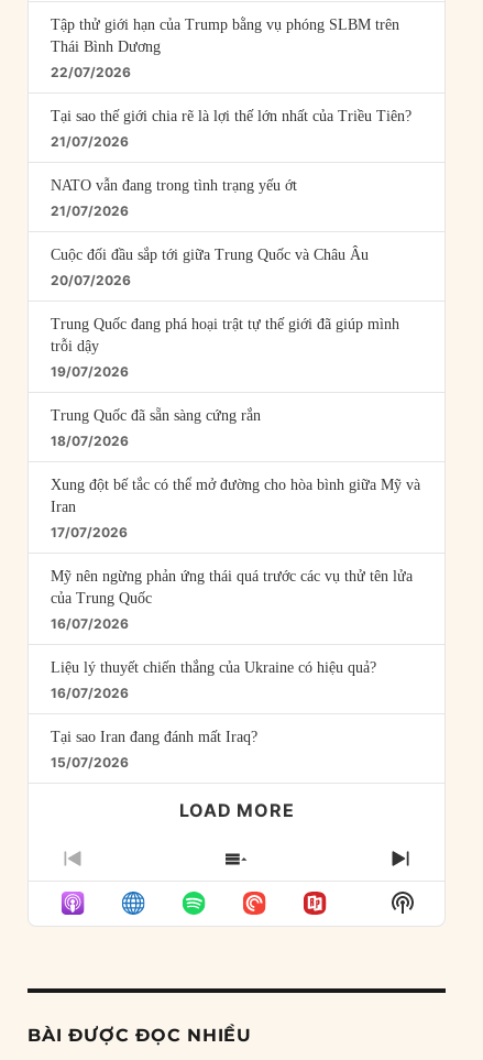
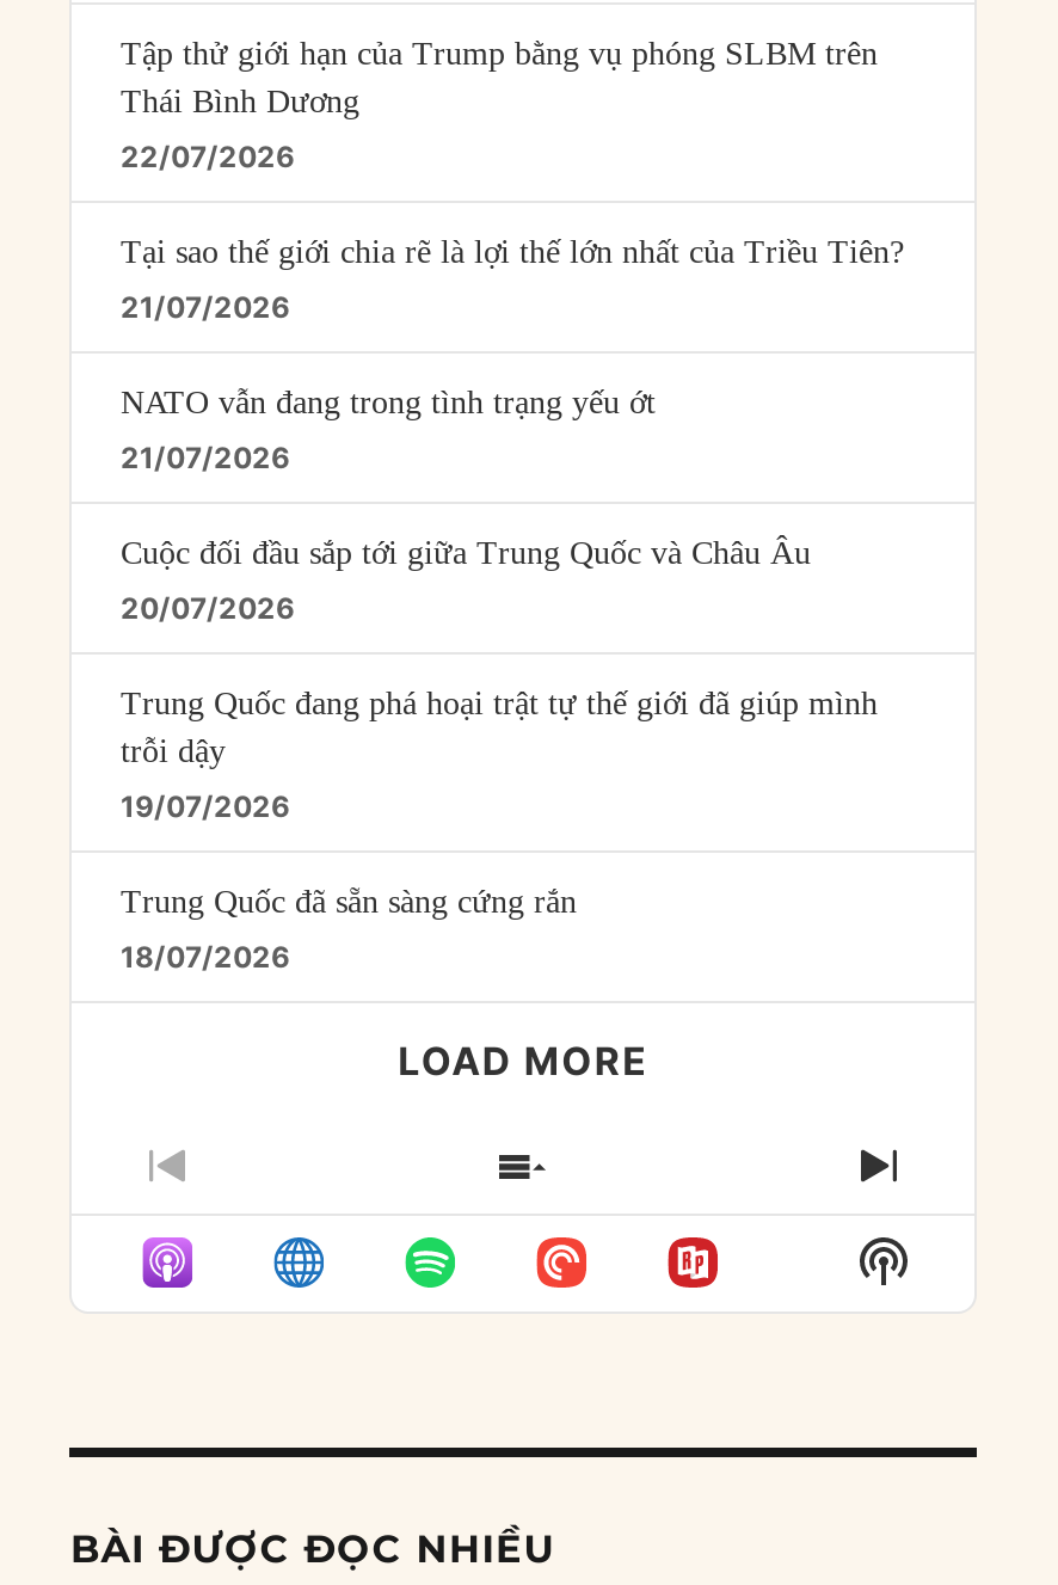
- Xung đột bế tắc có thể mở đường cho hòa bình giữa Mỹ và
- Iran
- 17/07/2026
- Mỹ nên ngừng phản ứng thái quá trước các vụ thử tên lửa
- của Trung Quốc
- 16/07/2026
- Liệu lý thuyết chiến thắng của Ukraine có hiệu quả?
- 16/07/2026
- Tại sao Iran đang đánh mất Iraq?
- 15/07/2026
